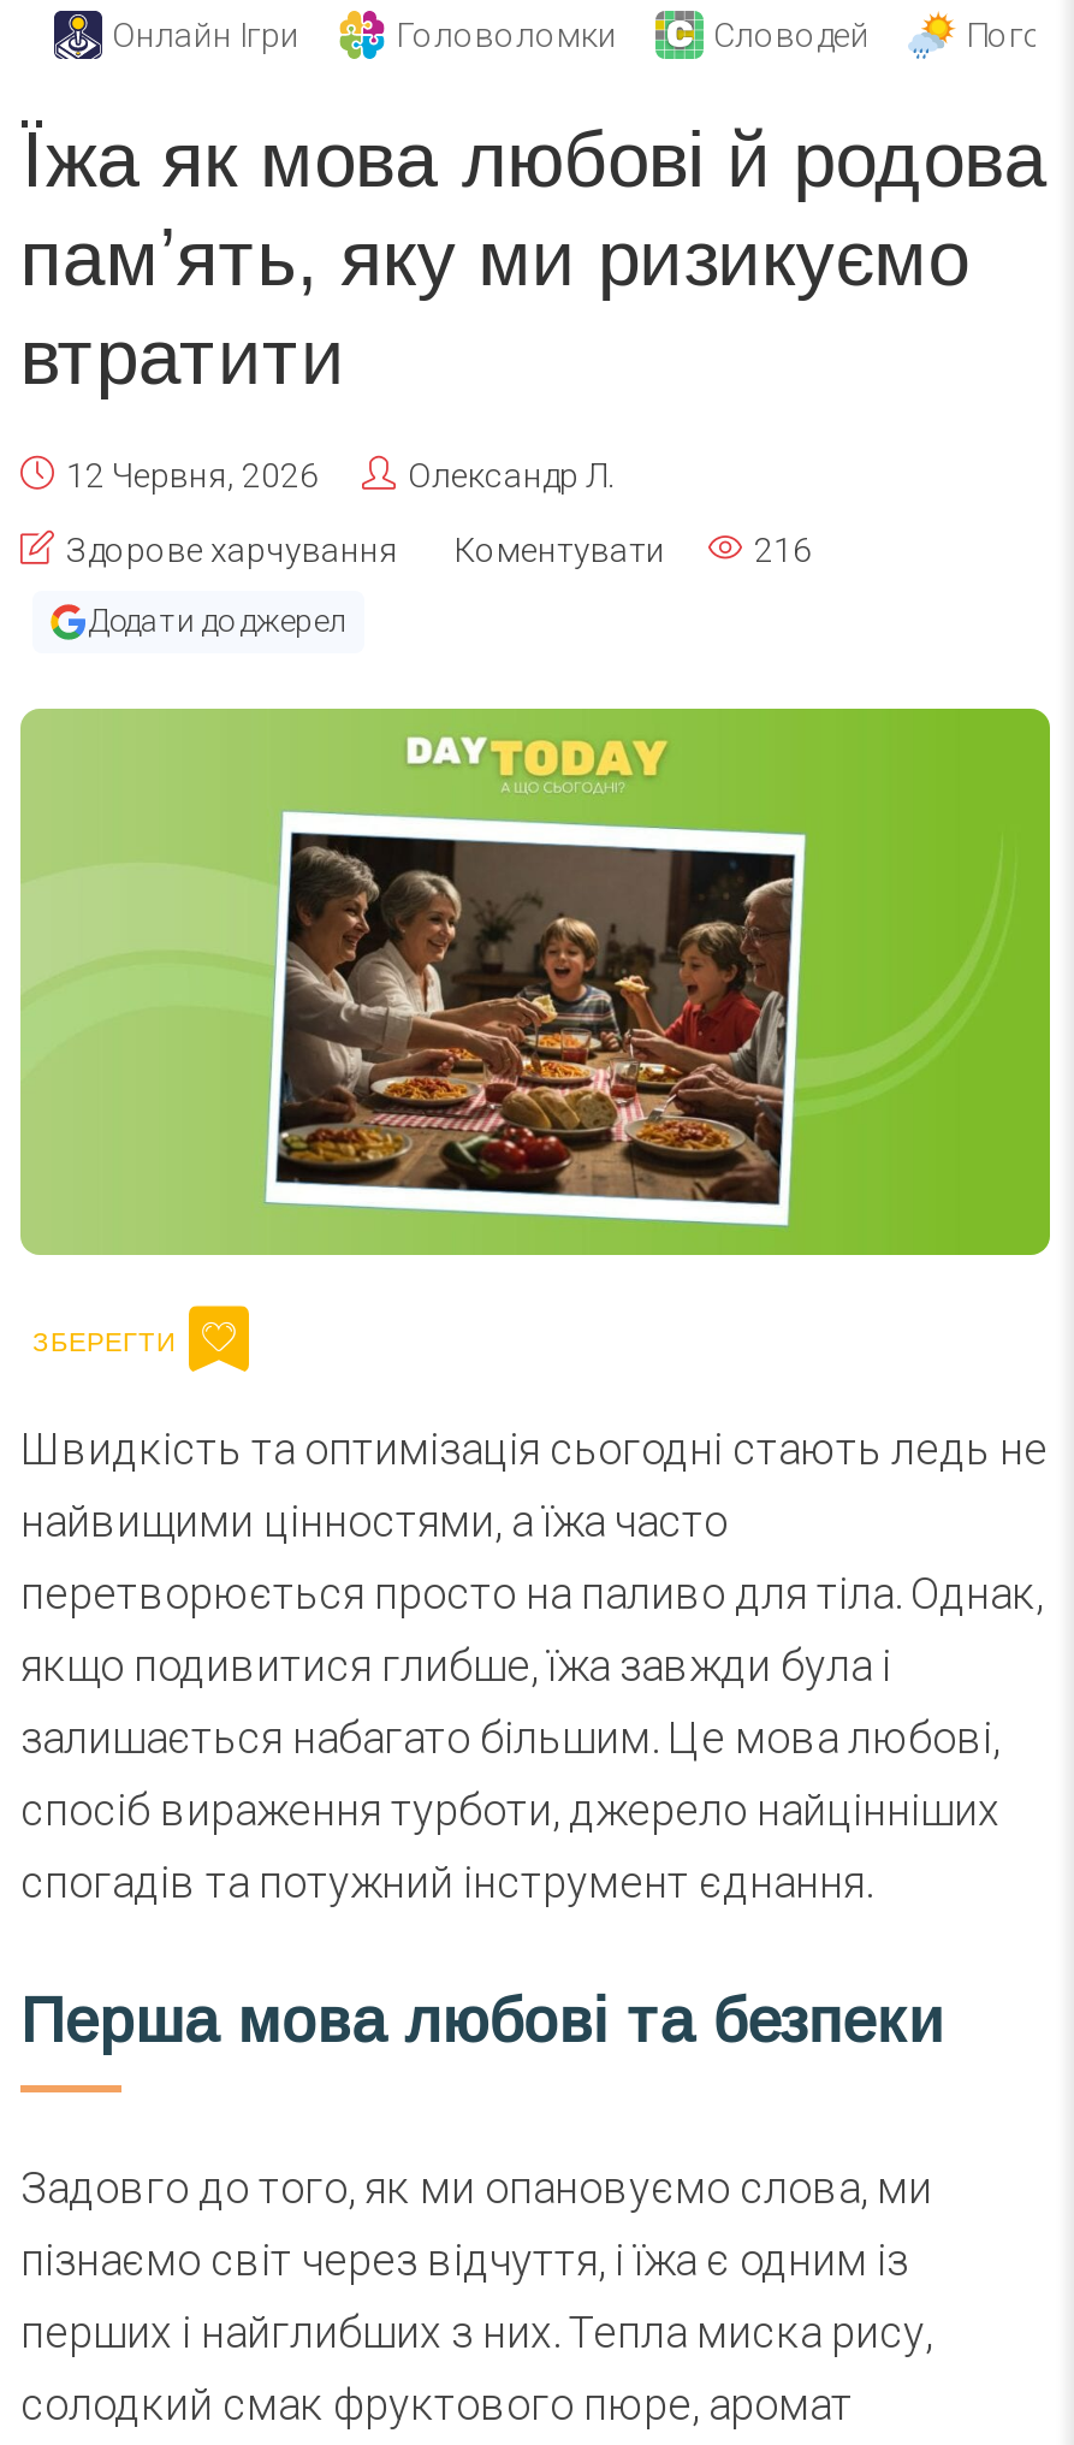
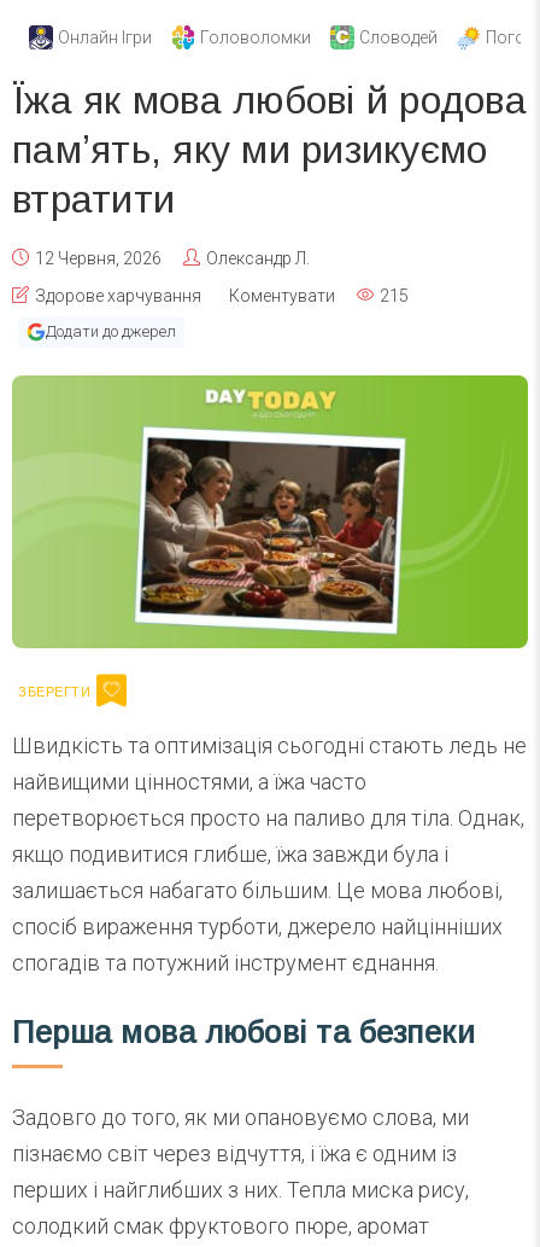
- 216
+ 215
